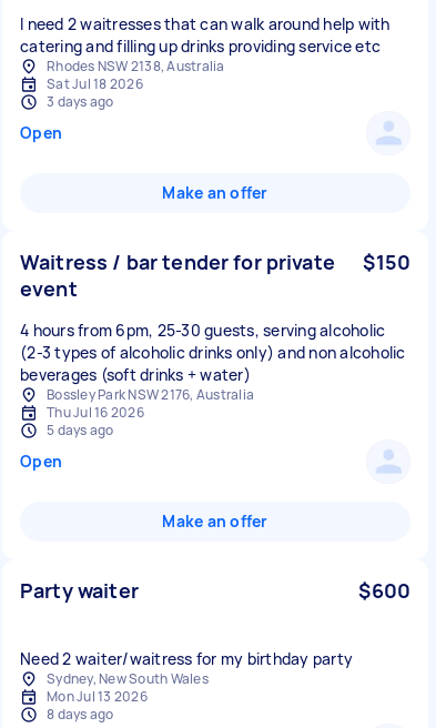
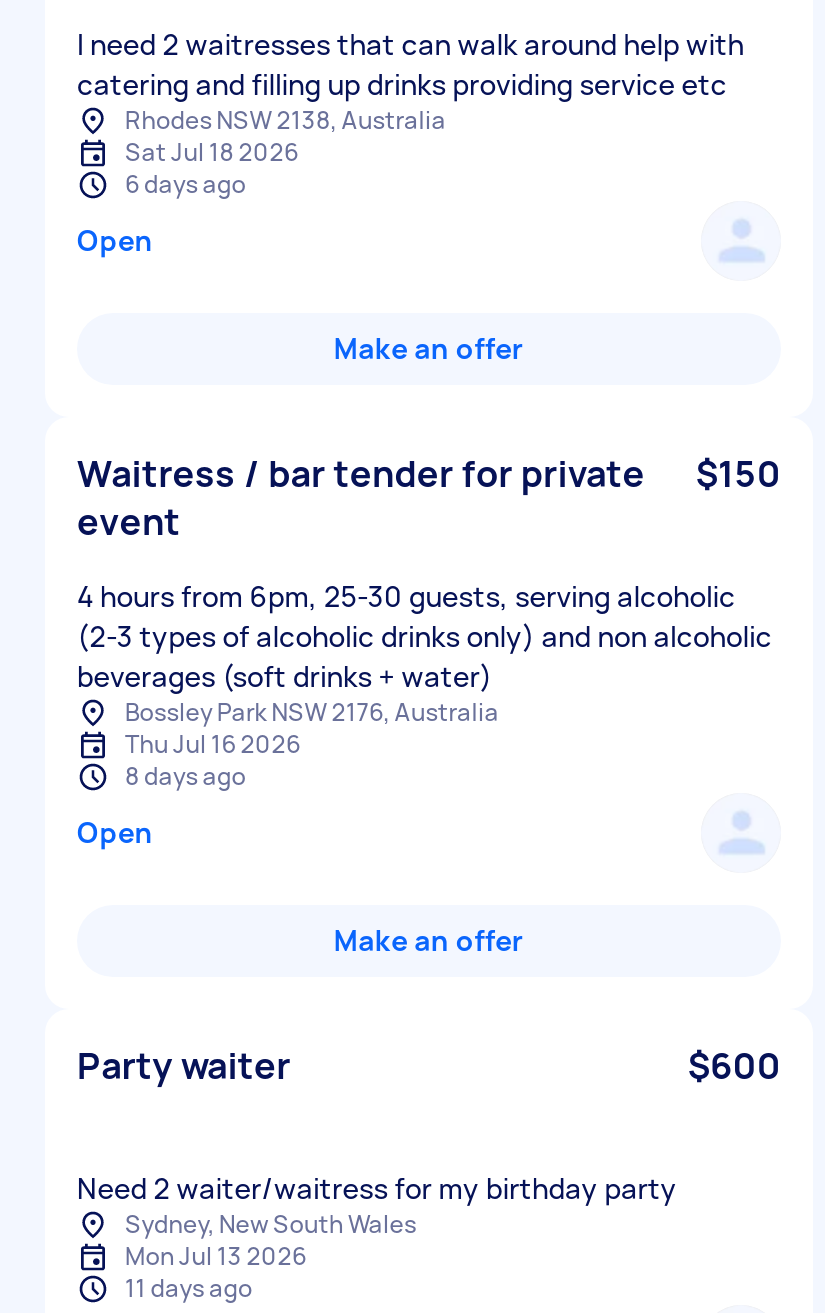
- 3 days ago
+ 6 days ago

- 5 days ago
+ 8 days ago

- 8 days ago
+ 11 days ago
